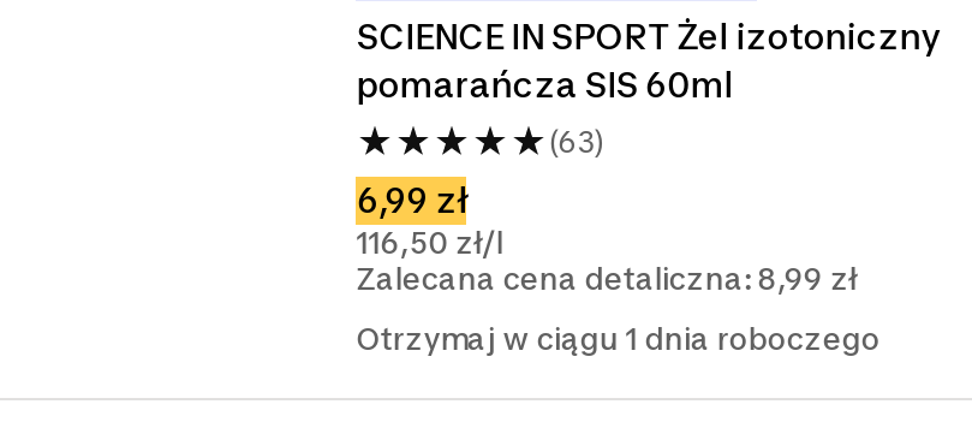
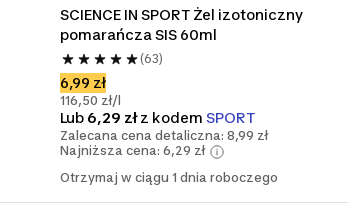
+ Lub 6,29 zł z kodem SPORT

+ Najniższa cena: 6,29 zł
